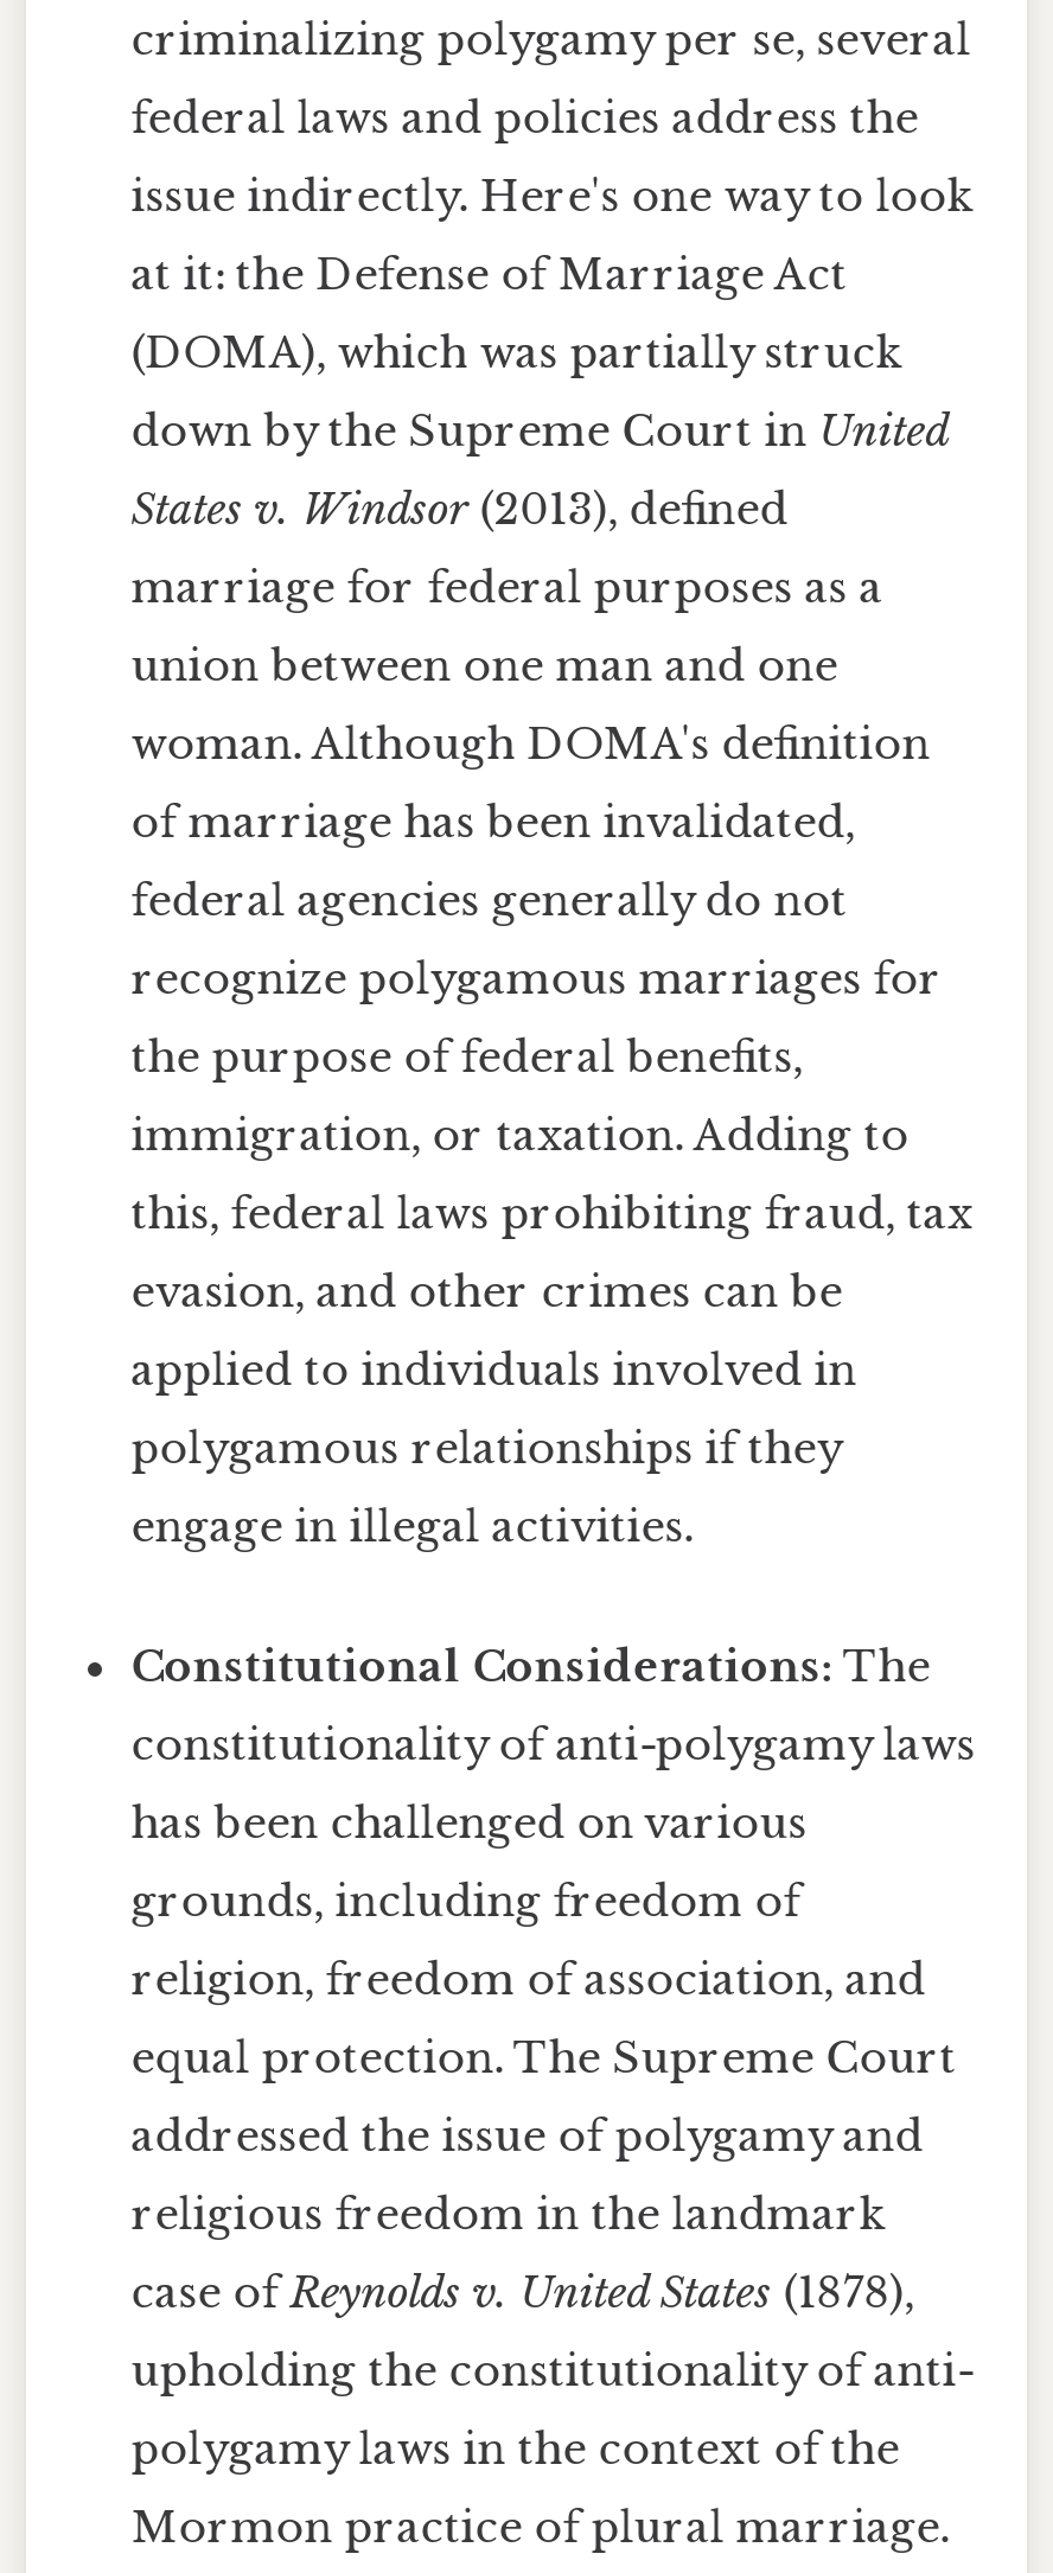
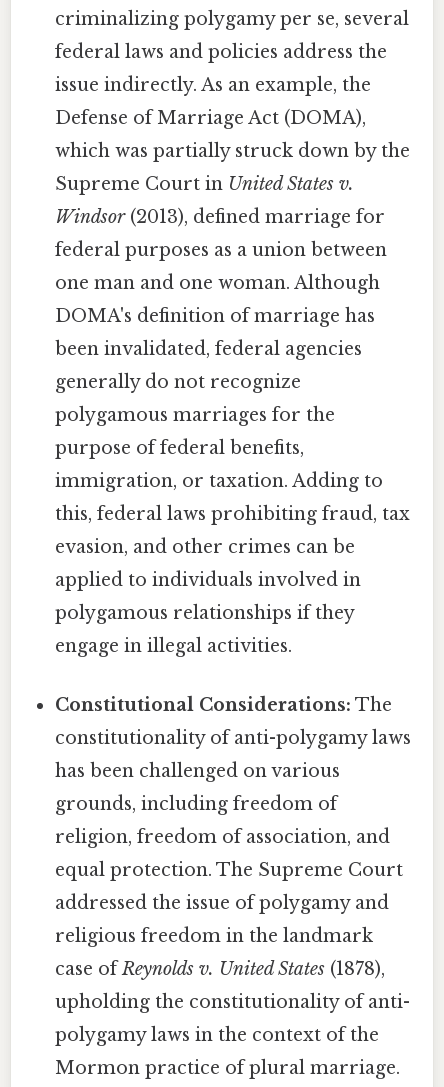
- issue indirectly. Here's one way to look
+ issue indirectly. As an example, the

- at it: the Defense of Marriage Act
+ Defense of Marriage Act (DOMA),

- (DOMA), which was partially struck
+ which was partially struck down by the

- down by the Supreme Court in United
+ Supreme Court in United States v.

- States v. Windsor (2013), defined
+ Windsor (2013), defined marriage for

- marriage for federal purposes as a
+ federal purposes as a union between

- union between one man and one
+ one man and one woman. Although

- woman. Although DOMA's definition
+ DOMA's definition of marriage has

- of marriage has been invalidated,
+ been invalidated, federal agencies

- federal agencies generally do not
+ generally do not recognize

- recognize polygamous marriages for
+ polygamous marriages for the

- the purpose of federal benefits,
+ purpose of federal benefits,
